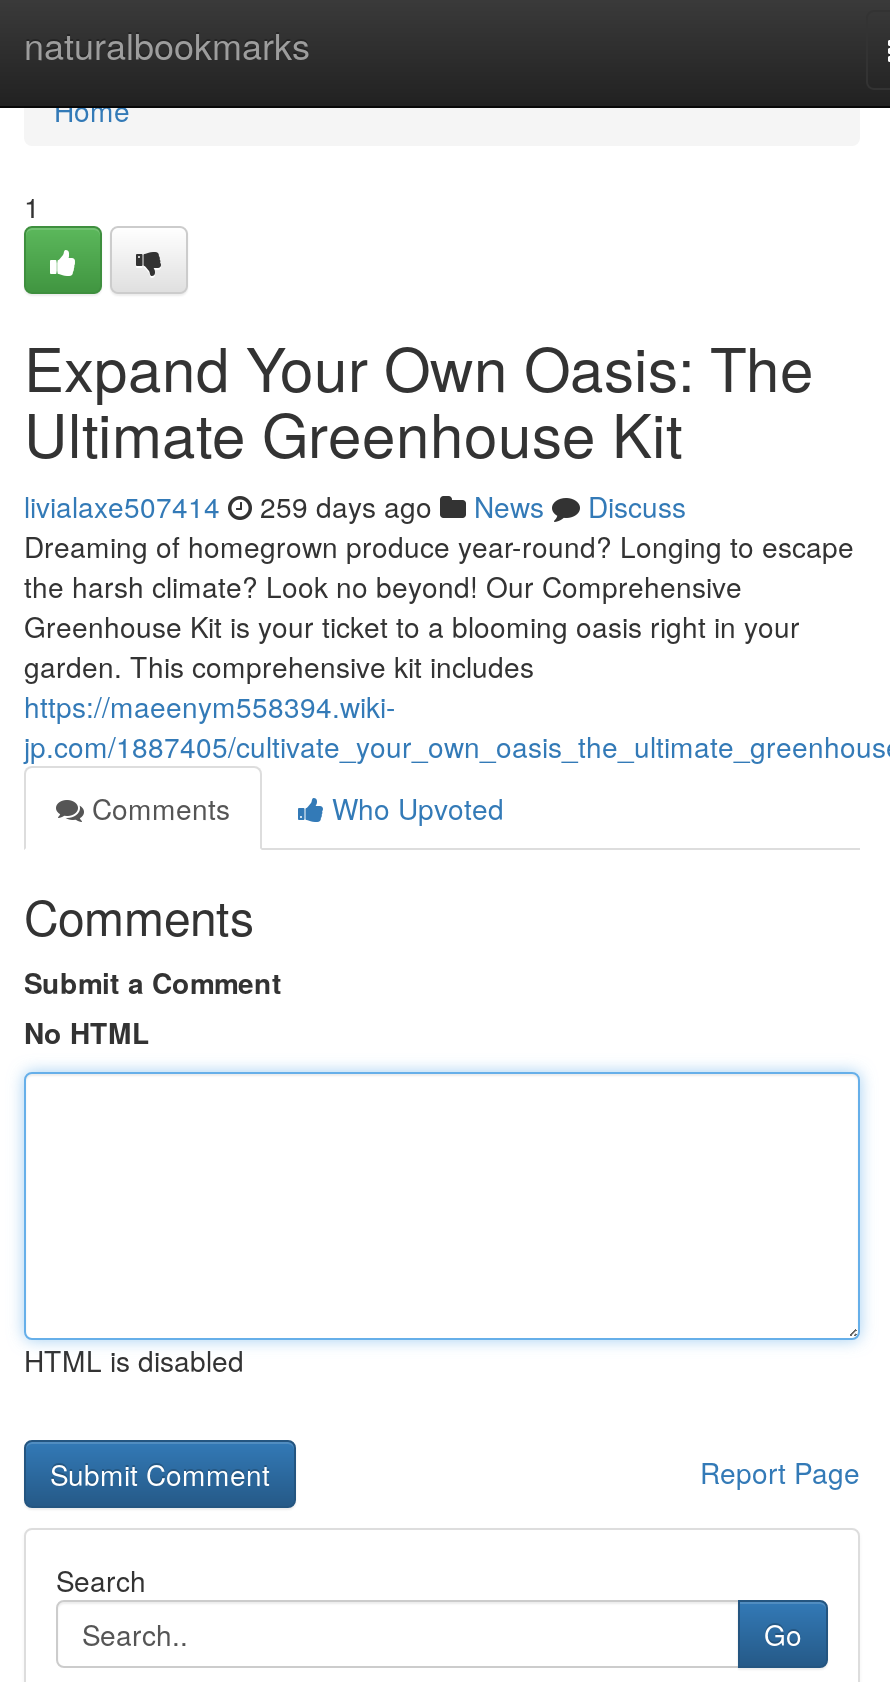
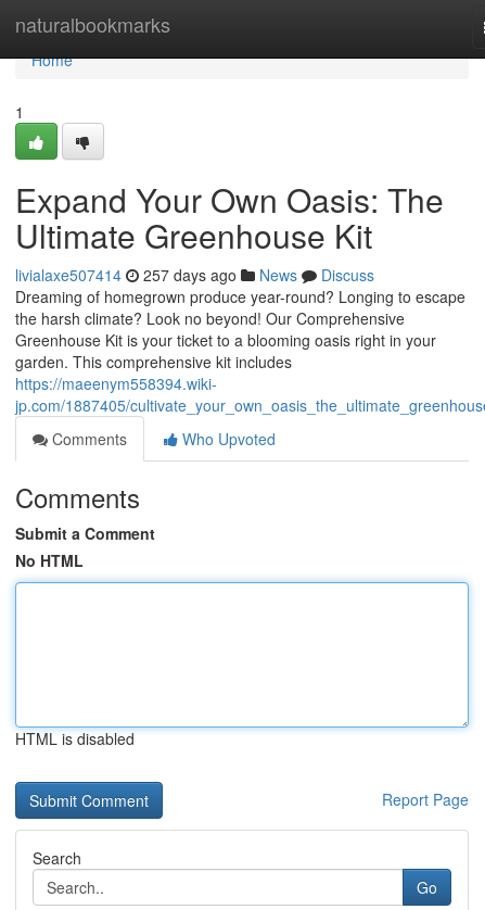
- livialaxe507414 259 days ago News Discuss
+ livialaxe507414 257 days ago News Discuss
